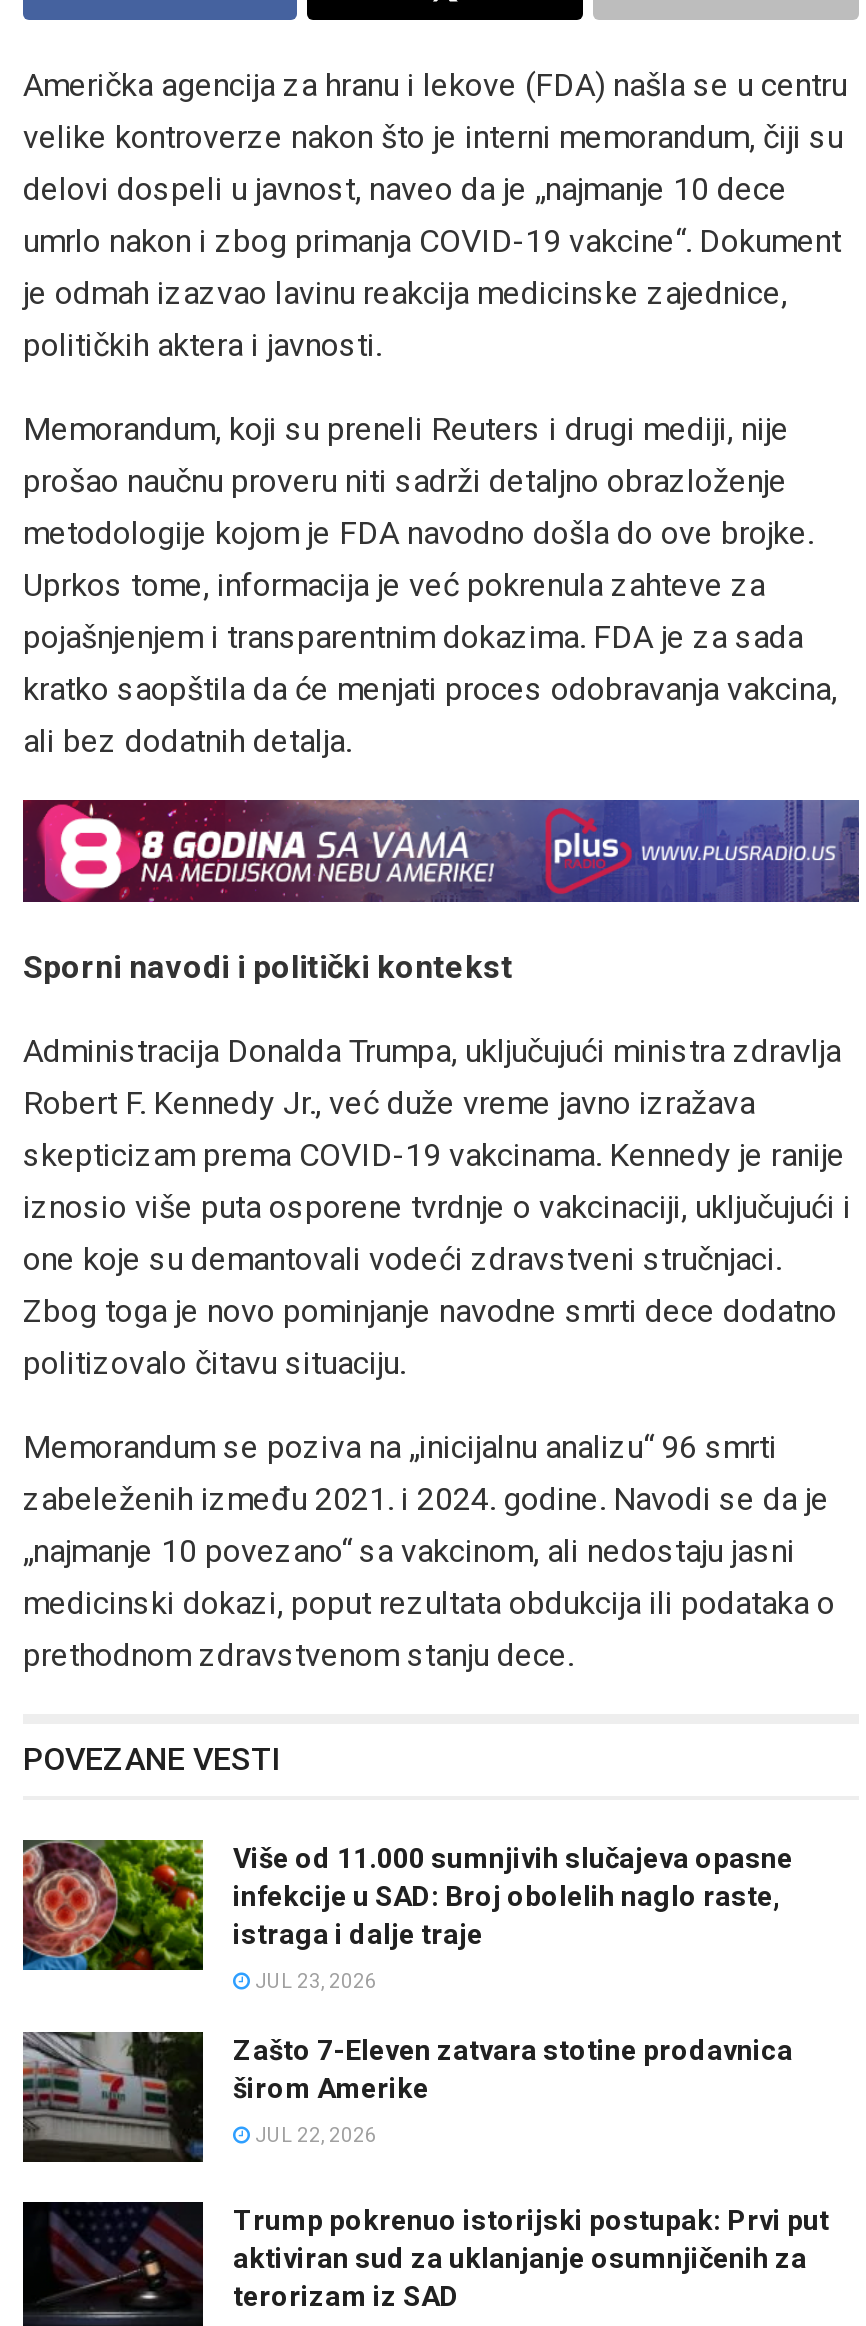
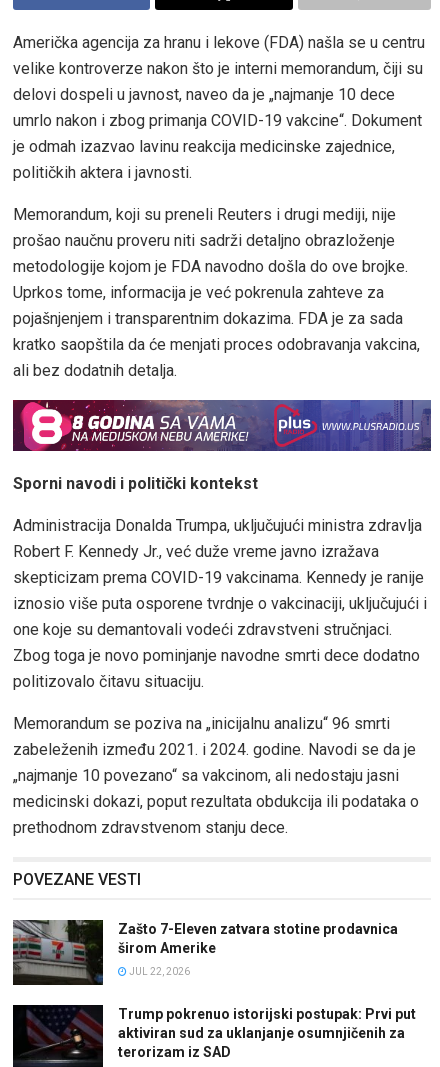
- [image]
- Više od 11.000 sumnjivih slučajeva opasne
- infekcije u SAD: Broj obolelih naglo raste,
- istraga i dalje traje
- JUL 23, 2026
